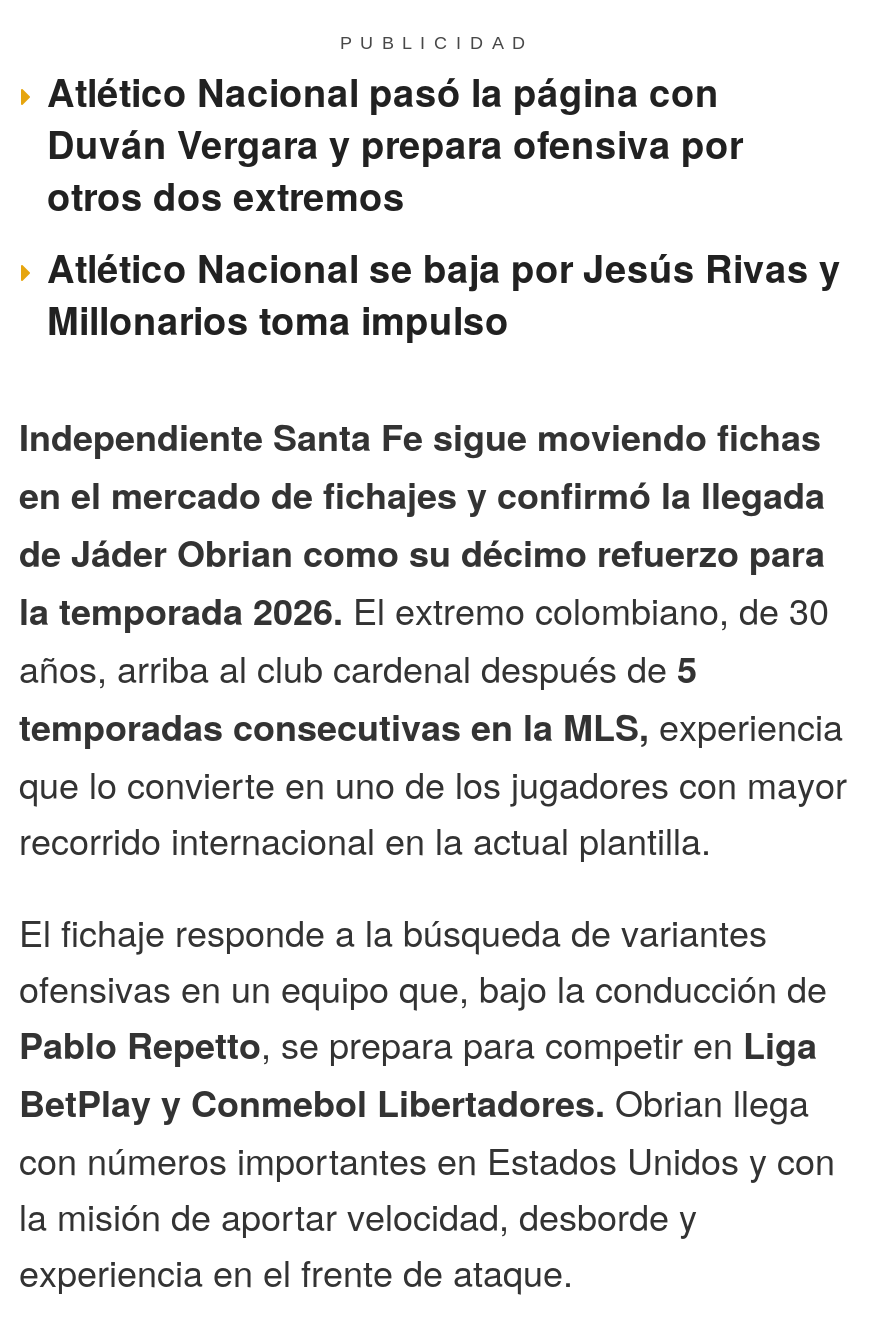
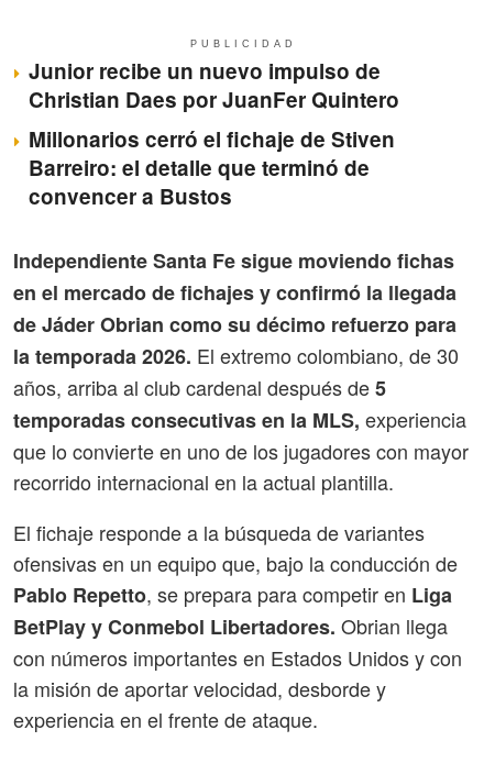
- Atlético Nacional pasó la página con
- Duván Vergara y prepara ofensiva por
- otros dos extremos
- Atlético Nacional se baja por Jesús Rivas y
- Millonarios toma impulso
+ Junior recibe un nuevo impulso de
+ Christian Daes por JuanFer Quintero
+ Millonarios cerró el fichaje de Stiven
+ Barreiro: el detalle que terminó de
+ convencer a Bustos
